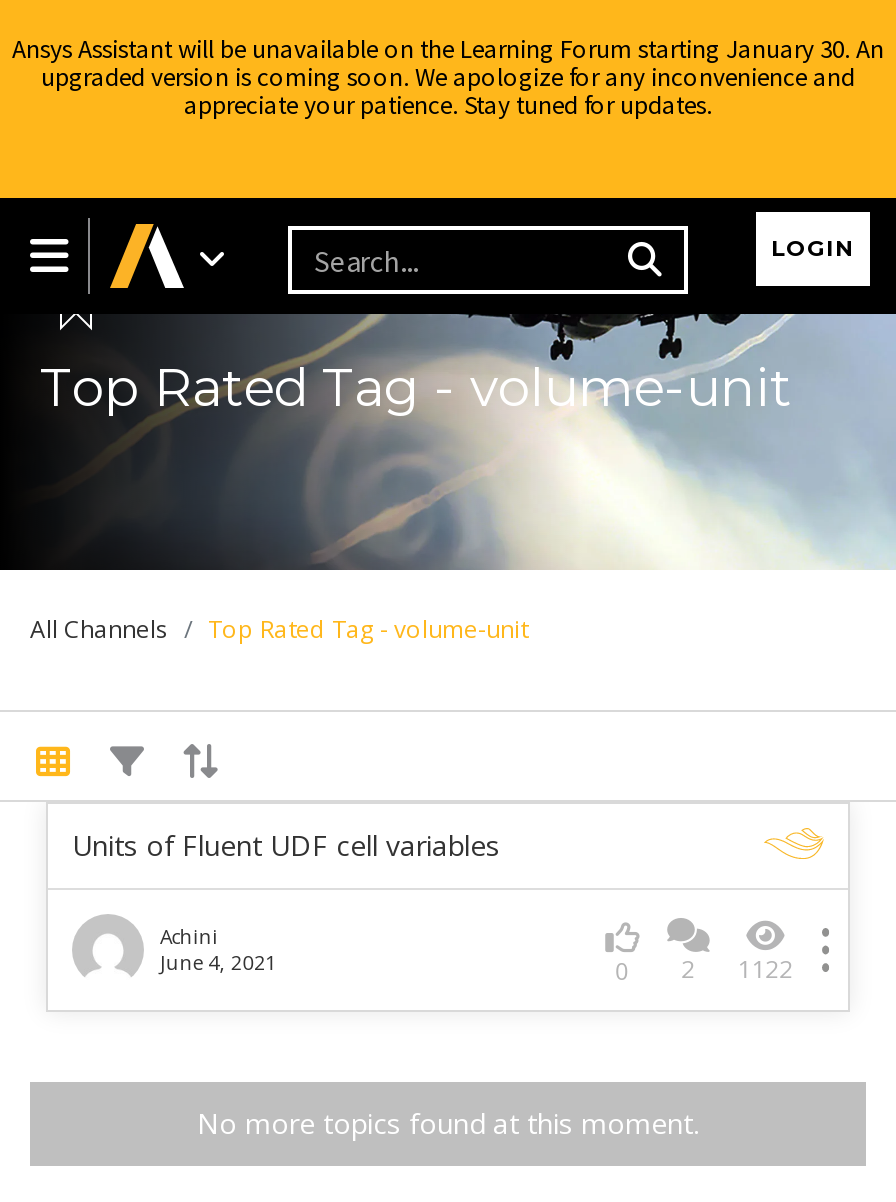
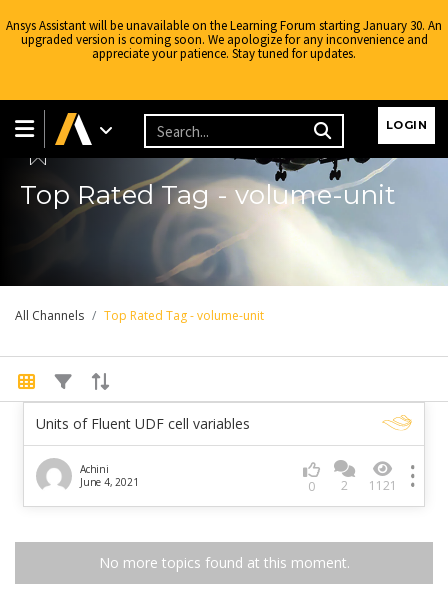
- 0 2 1122
+ 0 2 1121
